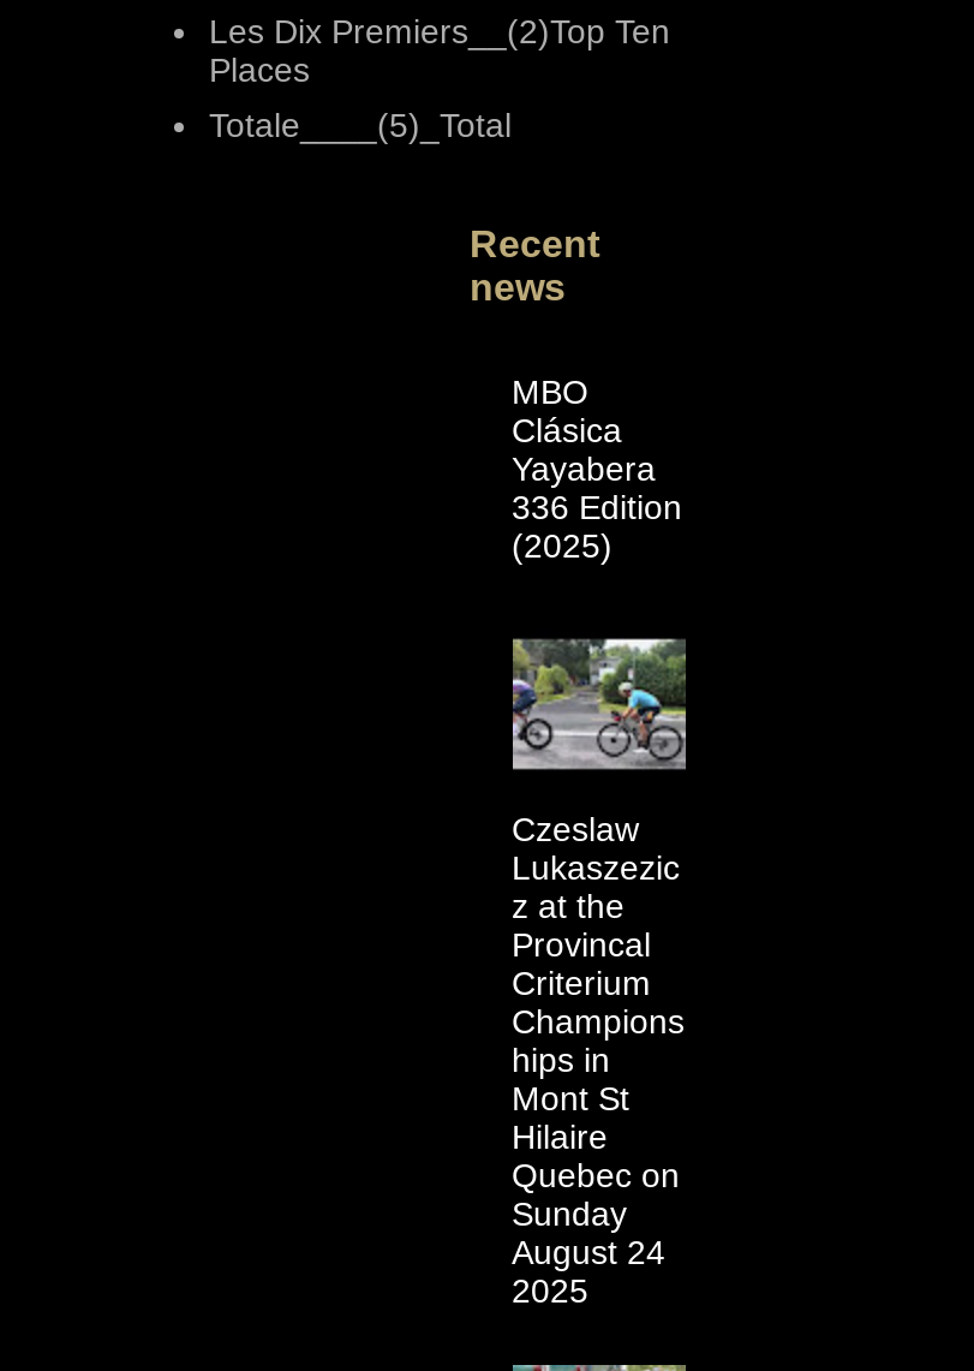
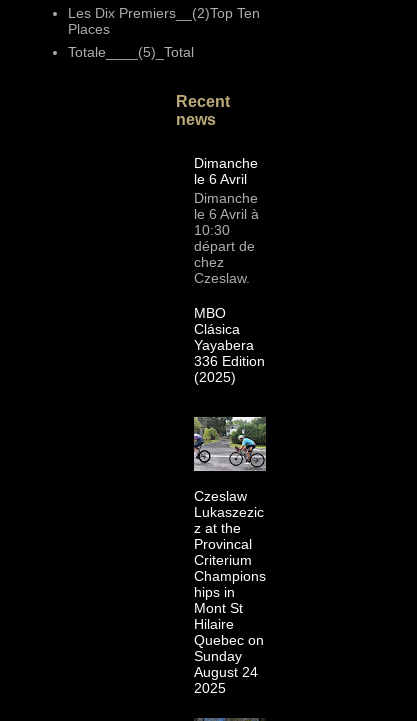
+ Dimanche
+ le 6 Avril
+ Dimanche
+ le 6 Avril à
+ 10:30
+ départ de
+ chez
+ Czeslaw.
